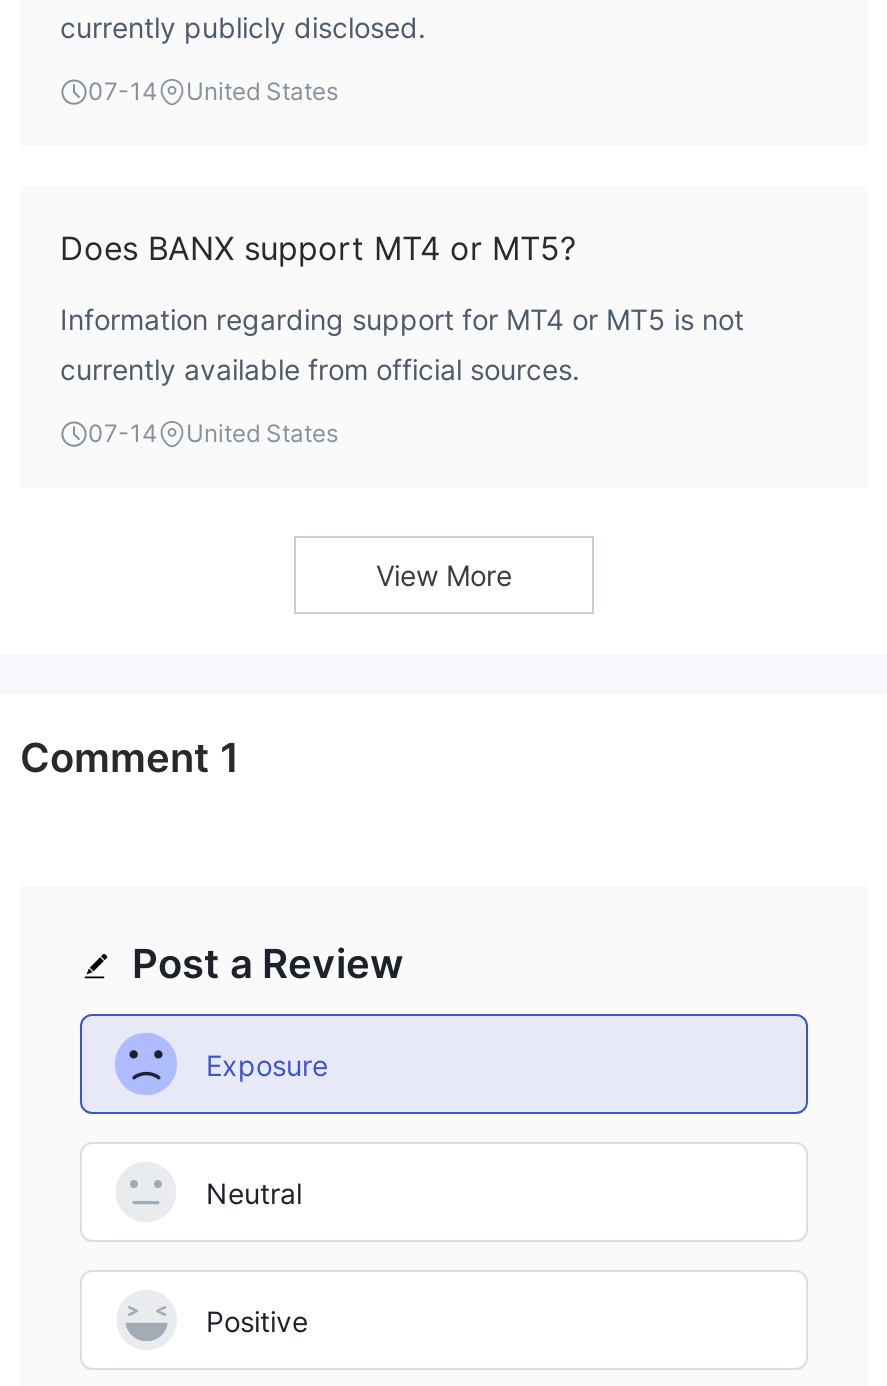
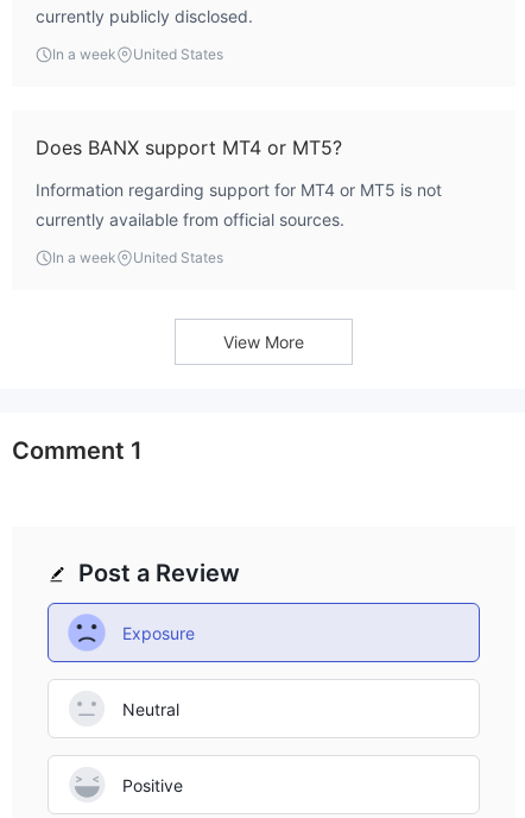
- 07-14
+ In a week

- 07-14
+ In a week
